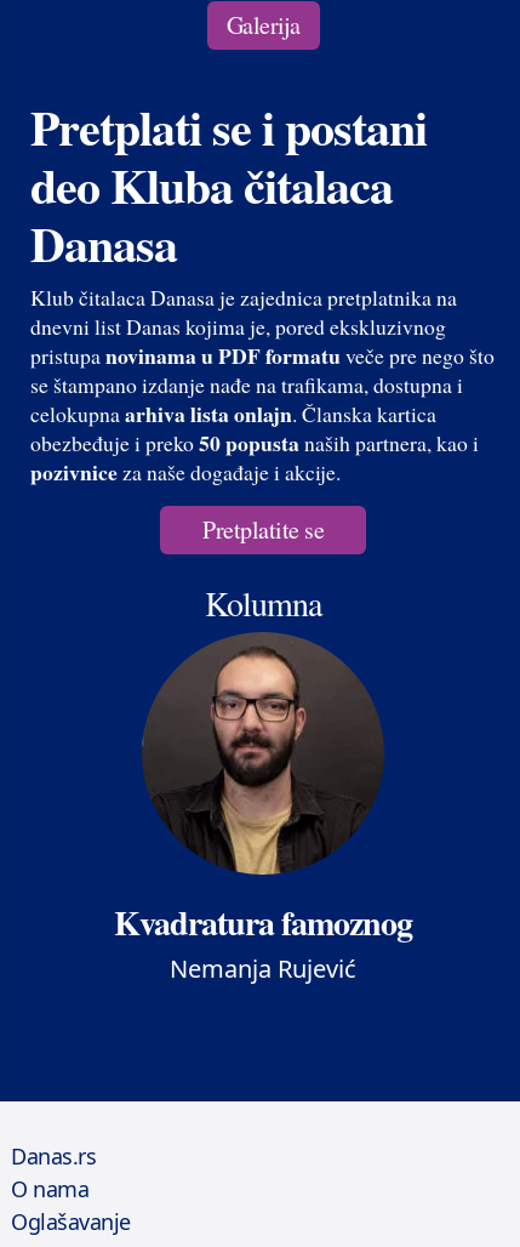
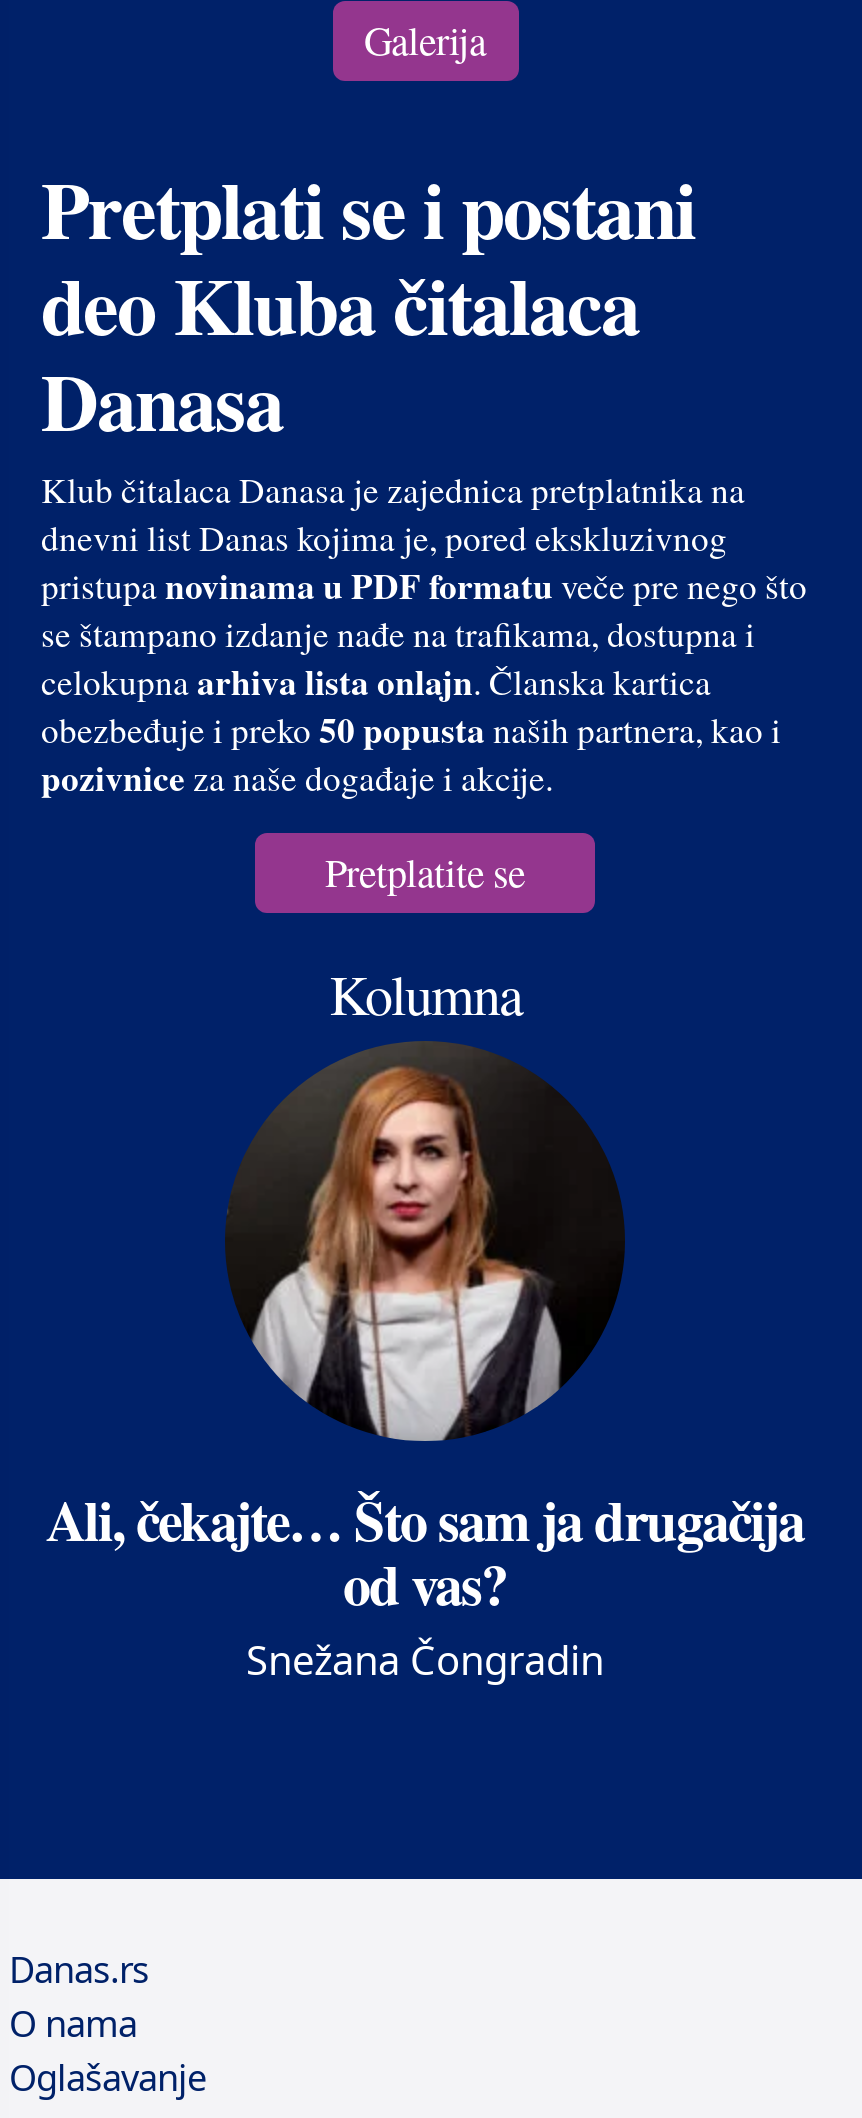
- [image]
- Kvadratura famoznog
- Nemanja Rujević
+ [image]
+ Ali, čekajte… Što sam ja drugačija
+ od vas?
+ Snežana Čongradin
